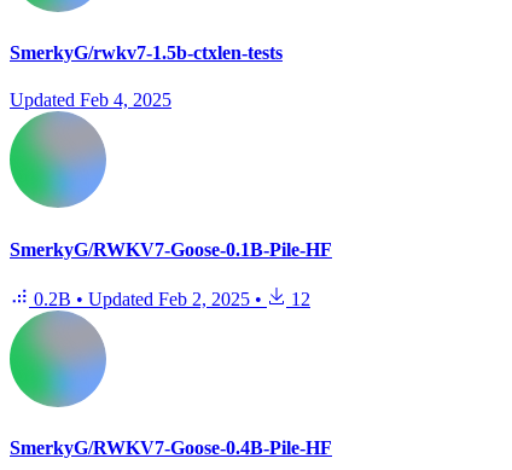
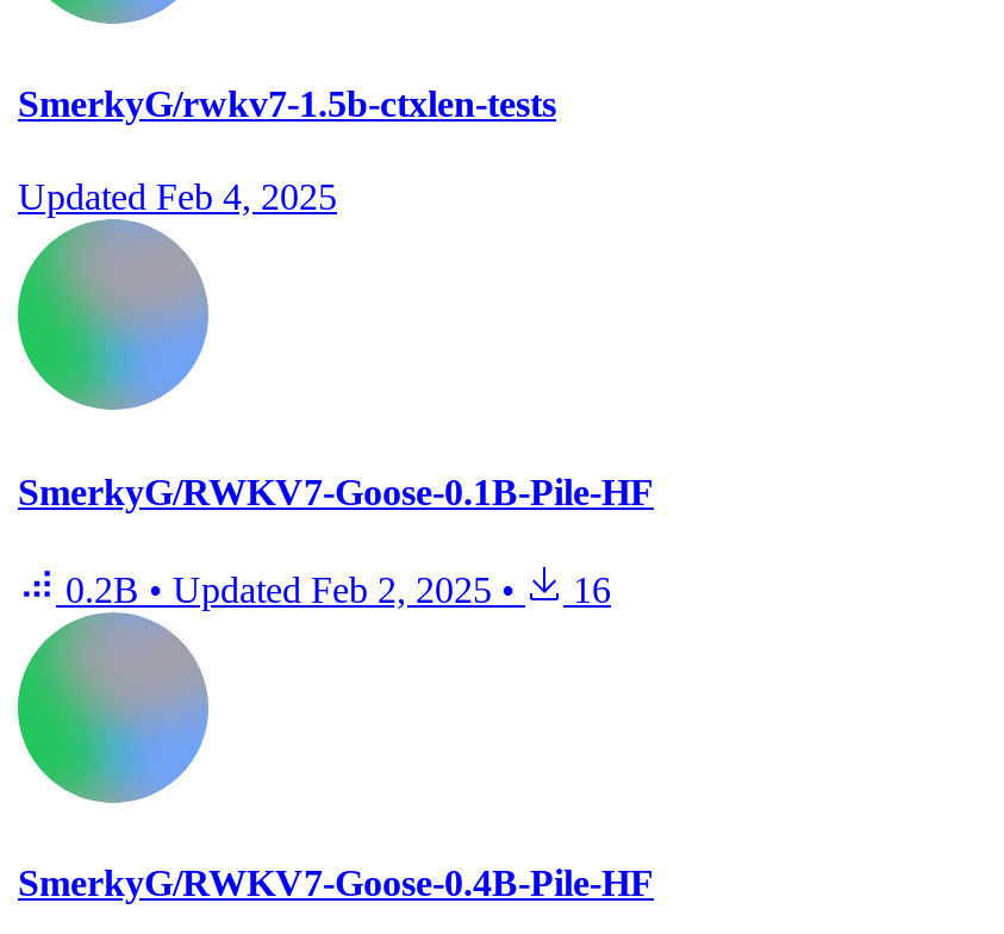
- 0.2B • Updated Feb 2, 2025 • 12
+ 0.2B • Updated Feb 2, 2025 • 16
